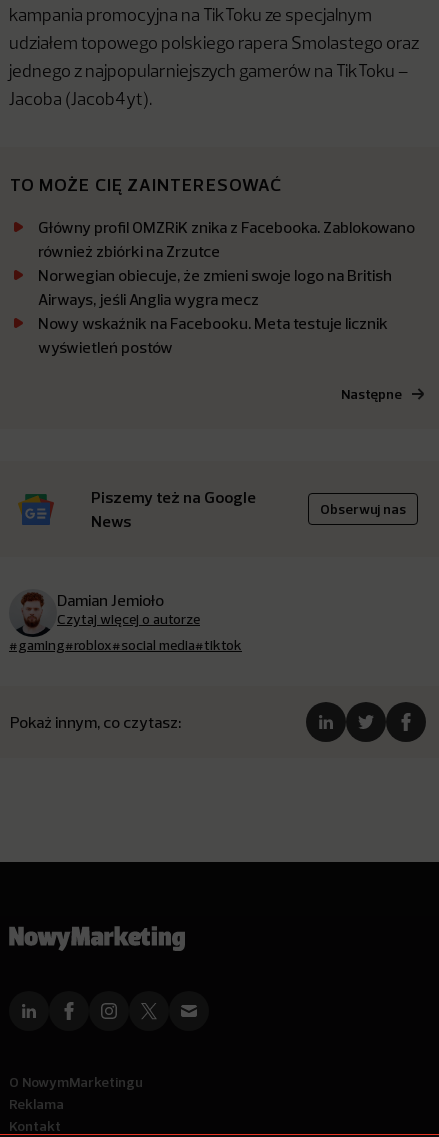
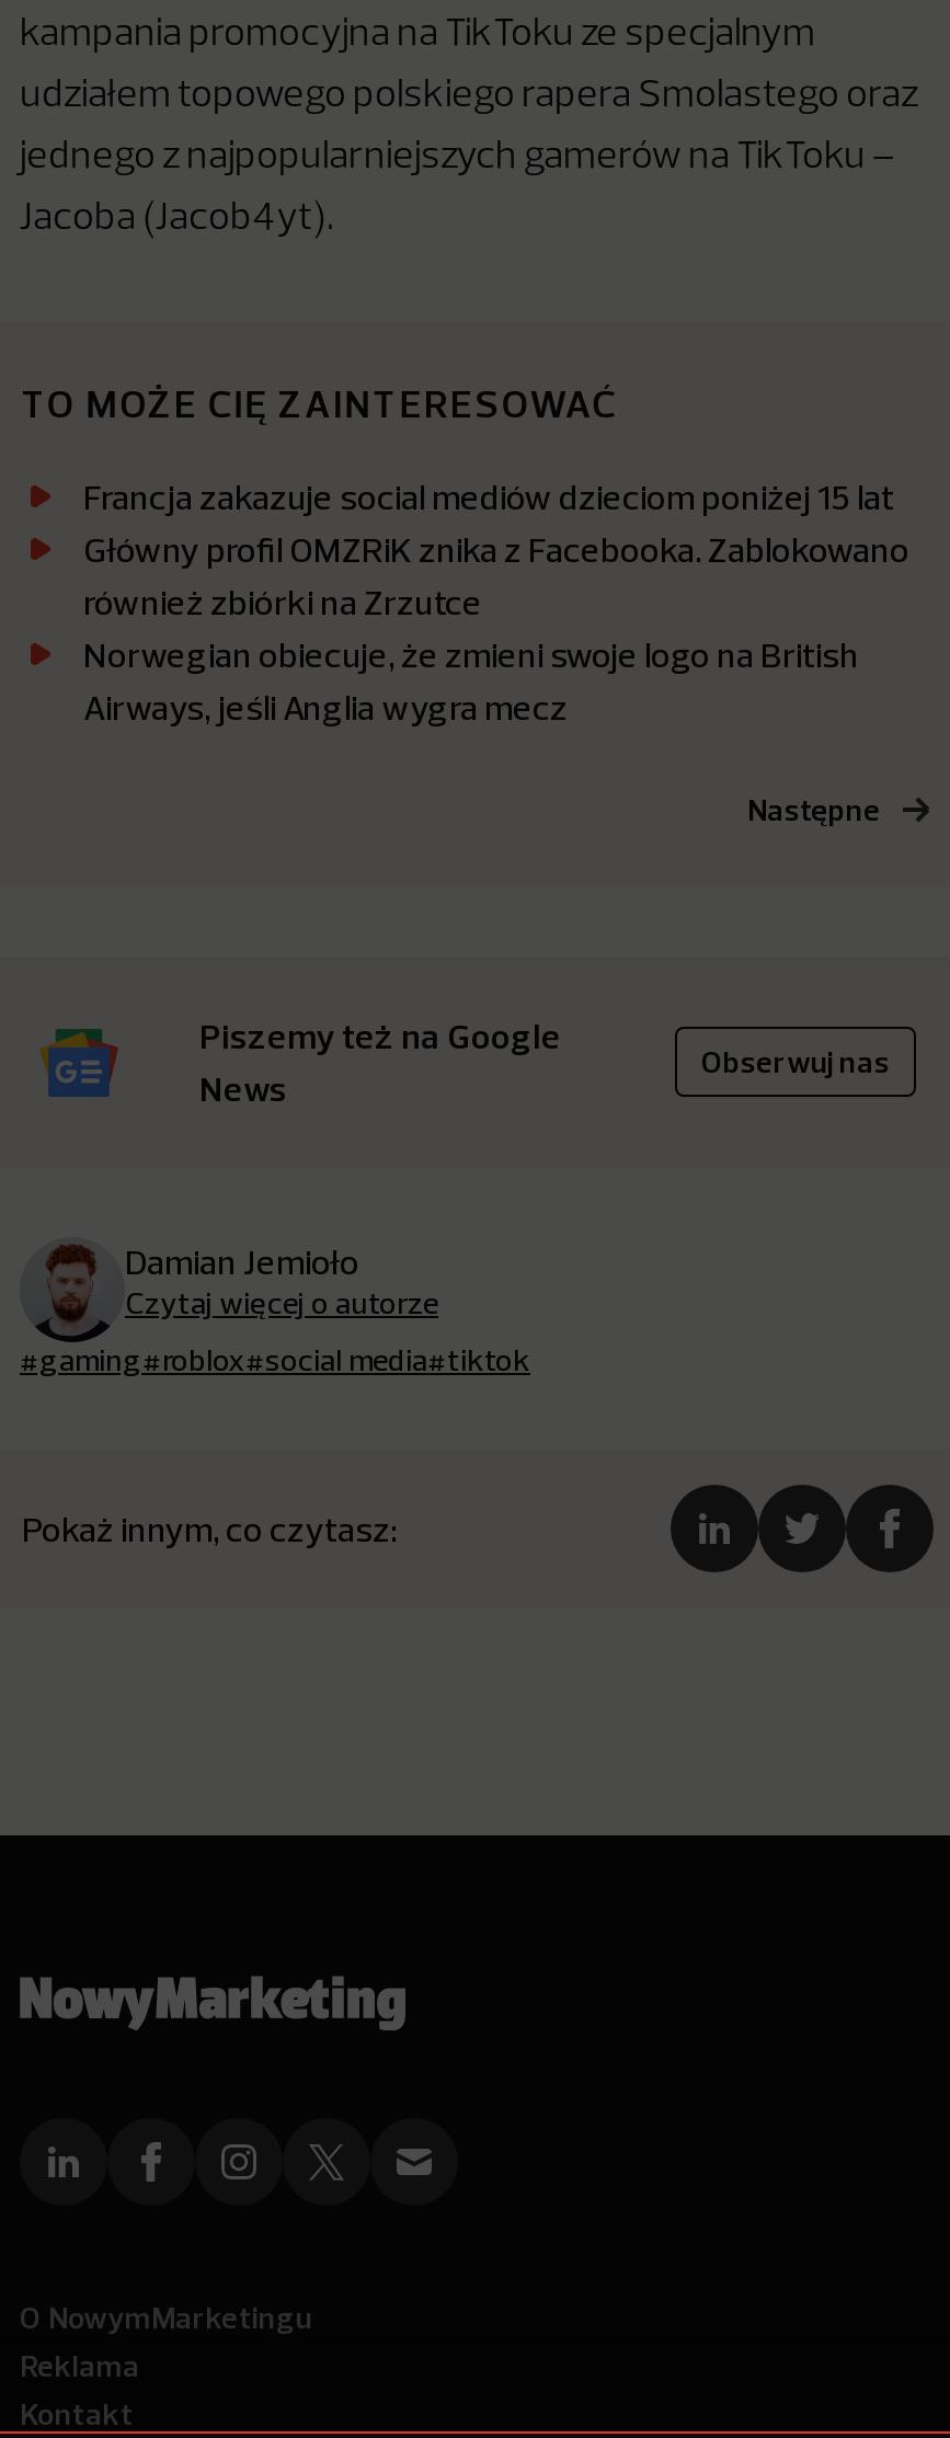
+ Francja zakazuje social mediów dzieciom poniżej 15 lat

moved down: Główny profil OMZRiK znika z Facebooka. Zablokowano | również zbiórki na Zrzutce | Norwegian obiecuje, że zmieni swoje logo na British | Airways, jeśli Anglia wygra mecz

- Nowy wskaźnik na Facebooku. Meta testuje licznik
- wyświetleń postów
